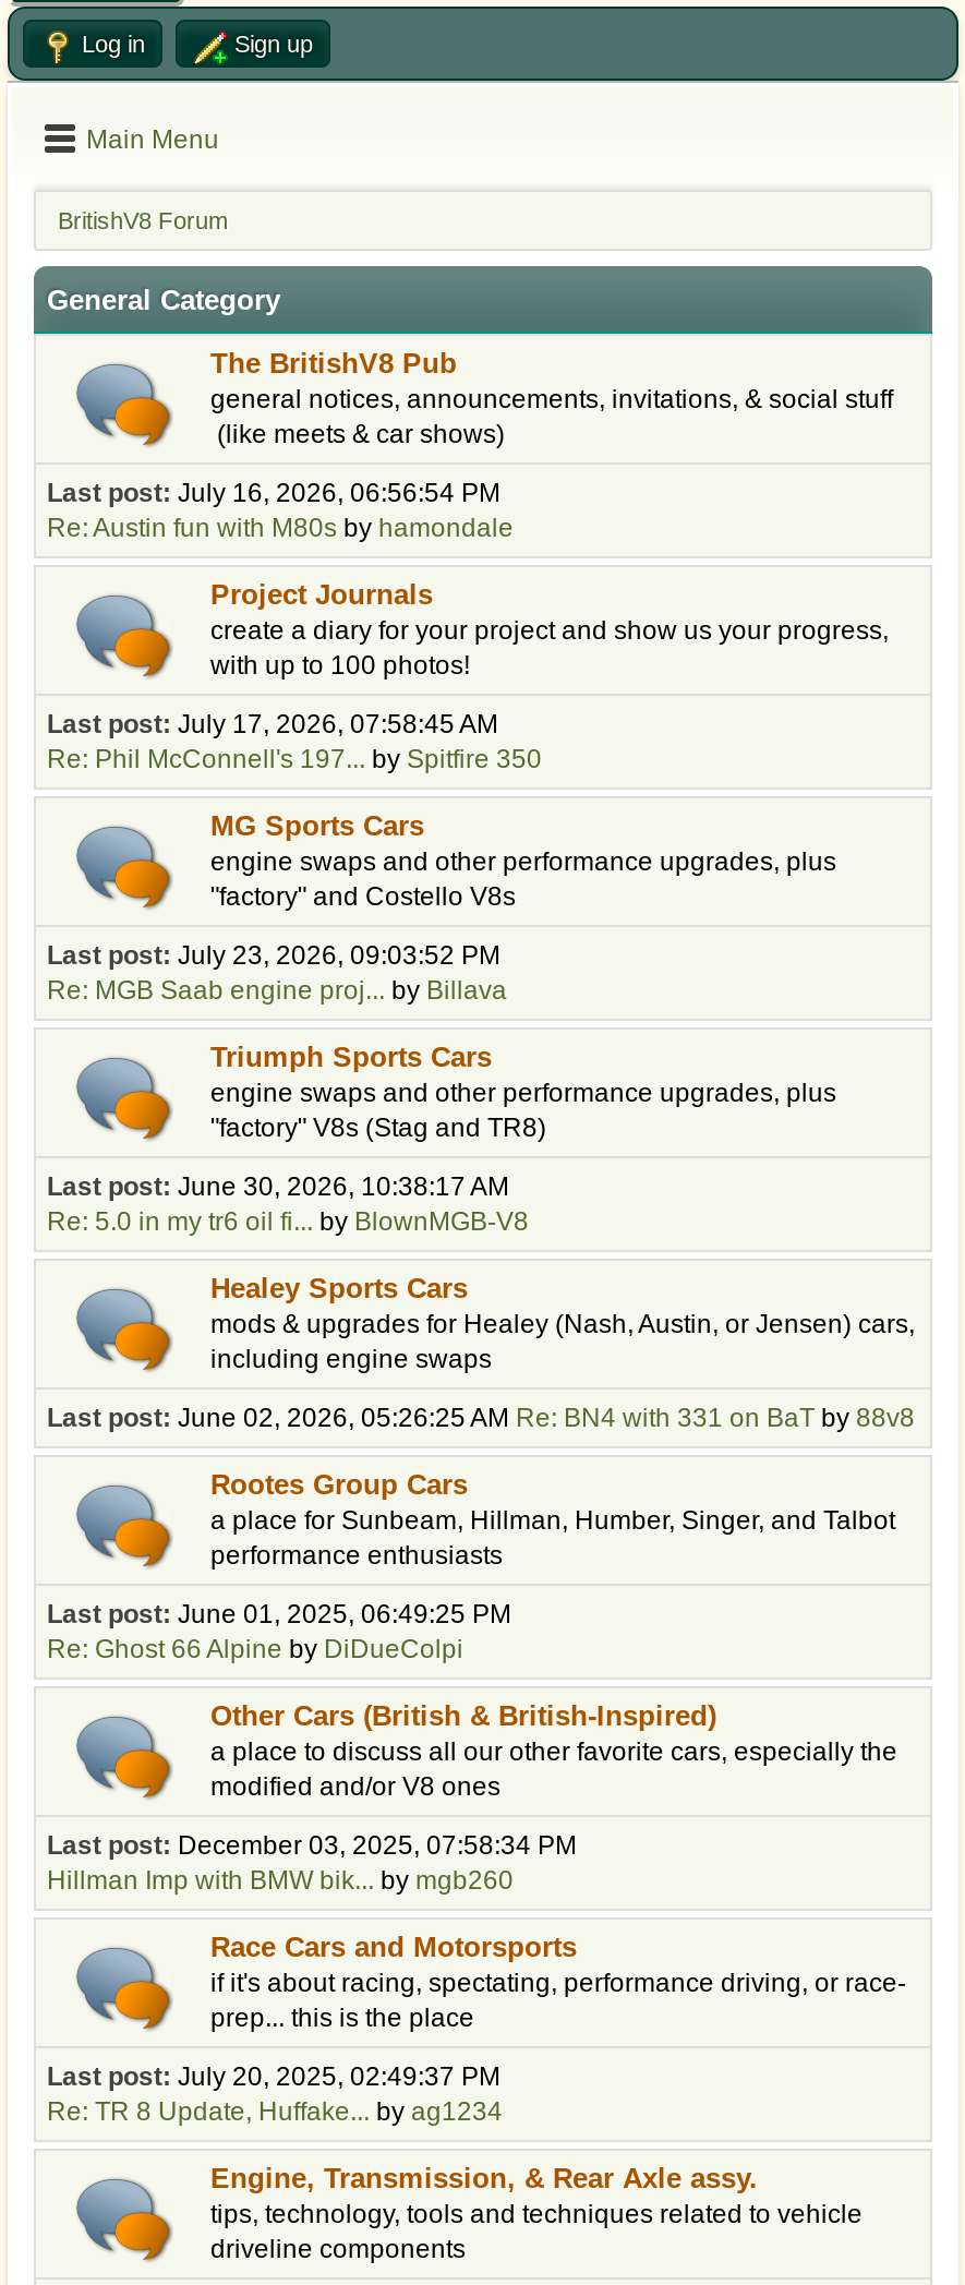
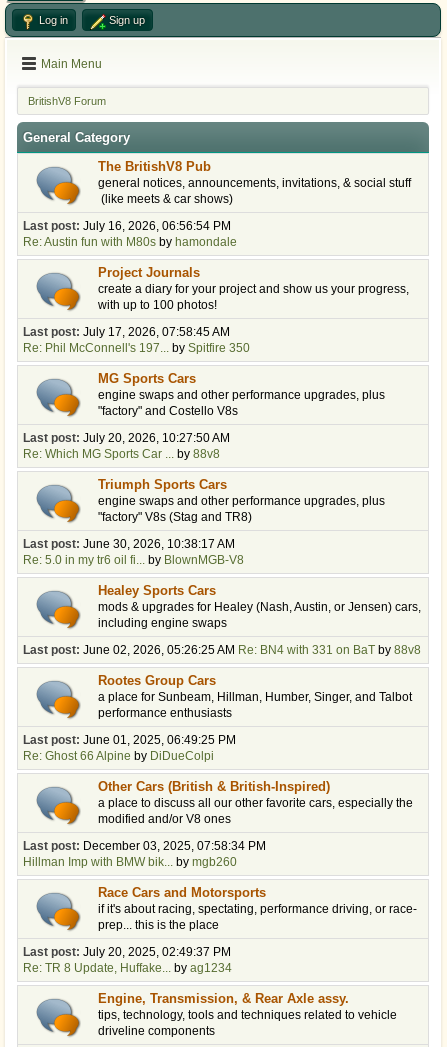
- Last post: July 23, 2026, 09:03:52 PM
- Re: MGB Saab engine proj... by Billava
+ Last post: July 20, 2026, 10:27:50 AM
+ Re: Which MG Sports Car ... by 88v8
